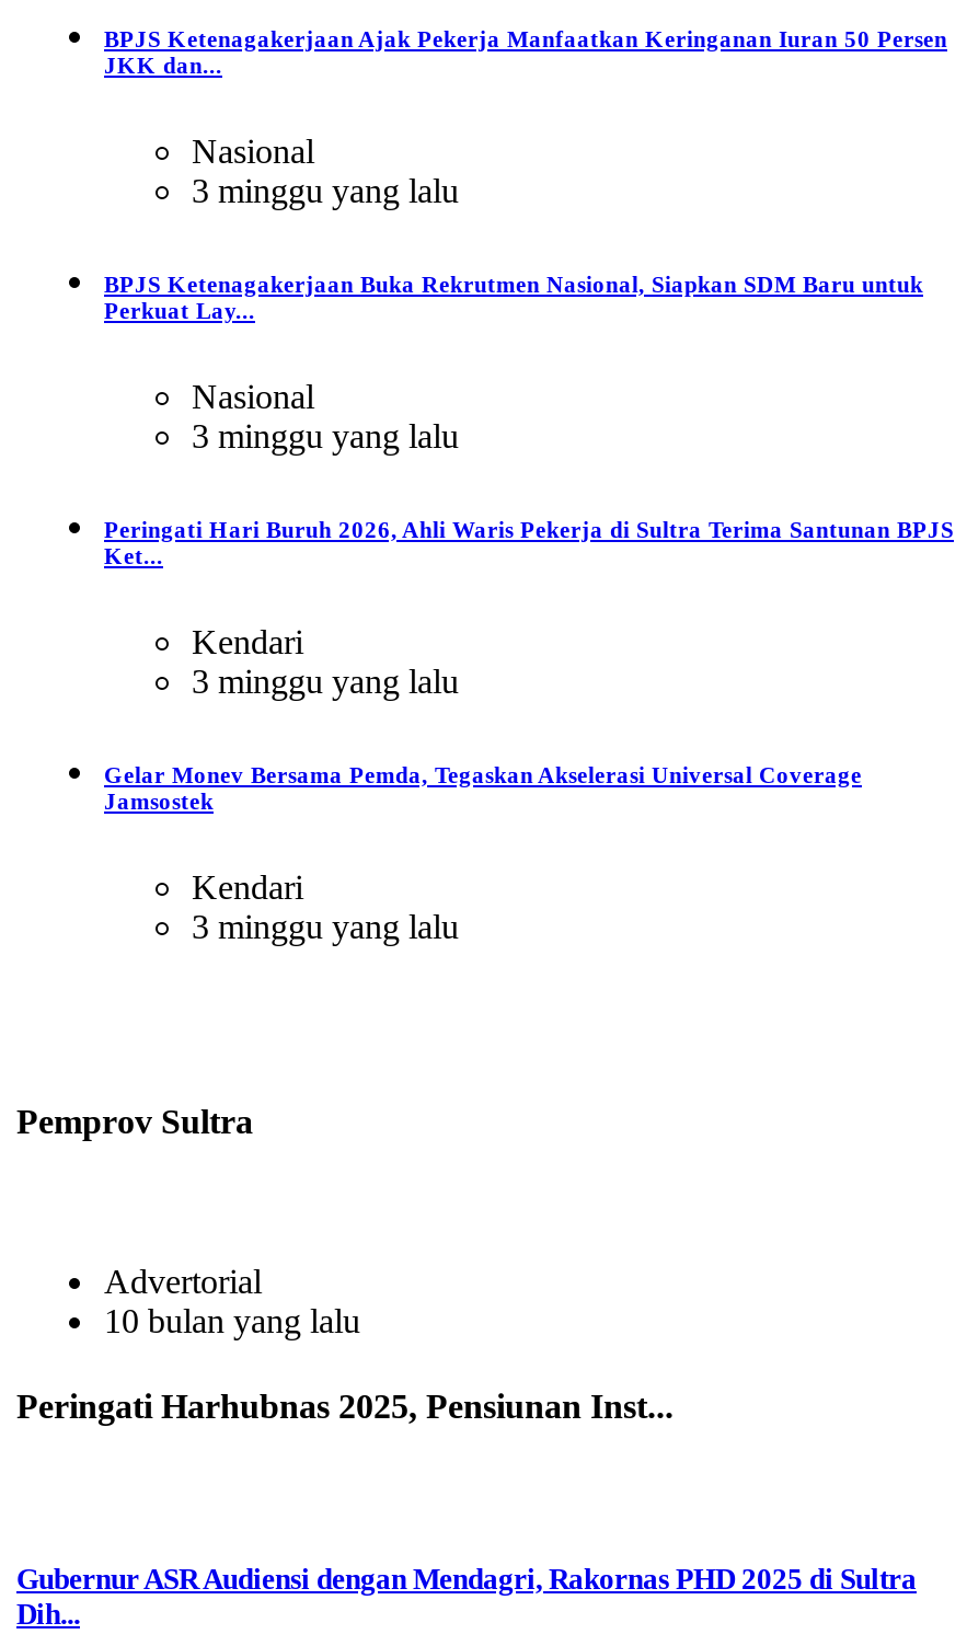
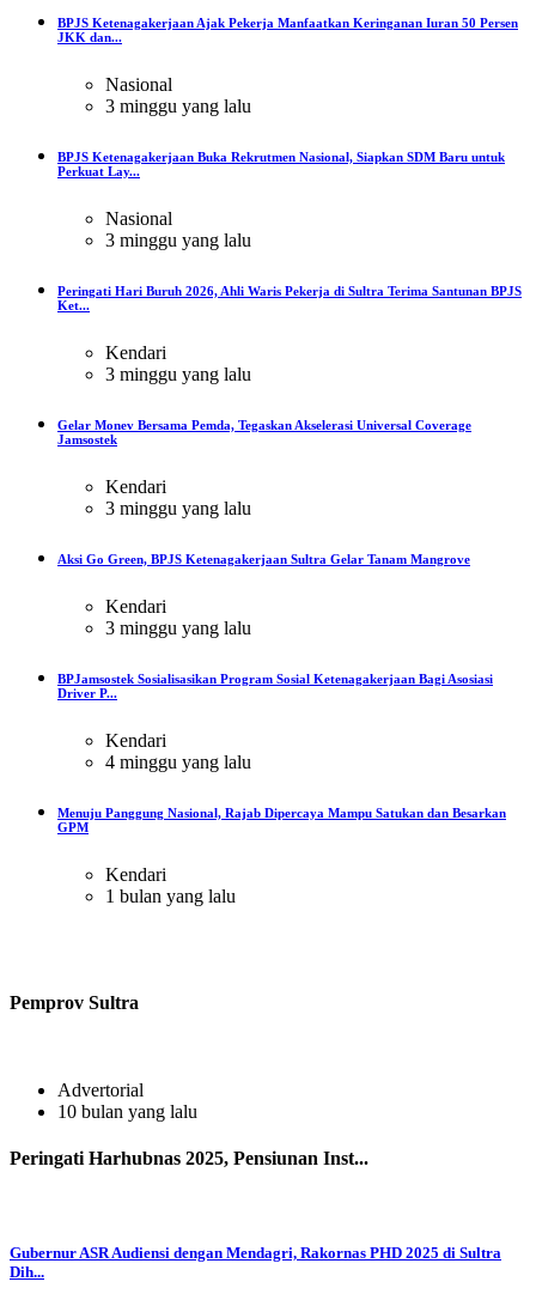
+ Aksi Go Green, BPJS Ketenagakerjaan Sultra Gelar Tanam Mangrove
+ Kendari
+ 3 minggu yang lalu
+ BPJamsostek Sosialisasikan Program Sosial Ketenagakerjaan Bagi Asosiasi
+ Driver P...
+ Kendari
+ 4 minggu yang lalu
+ Menuju Panggung Nasional, Rajab Dipercaya Mampu Satukan dan Besarkan
+ GPM
+ Kendari
+ 1 bulan yang lalu
